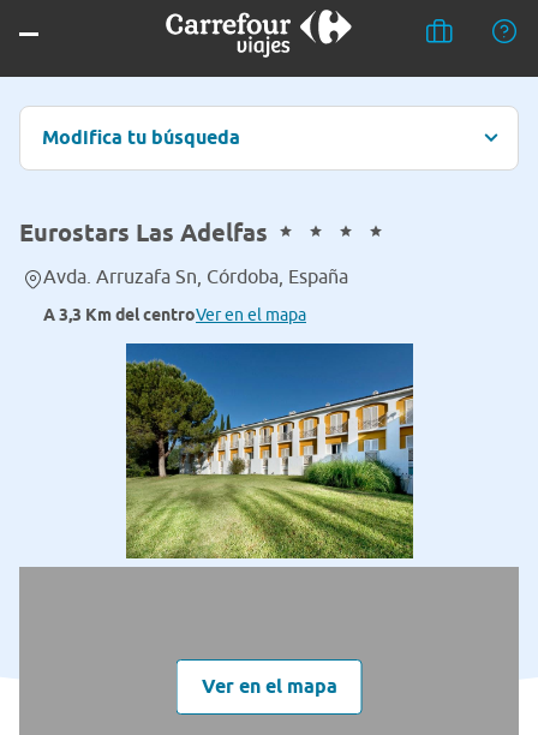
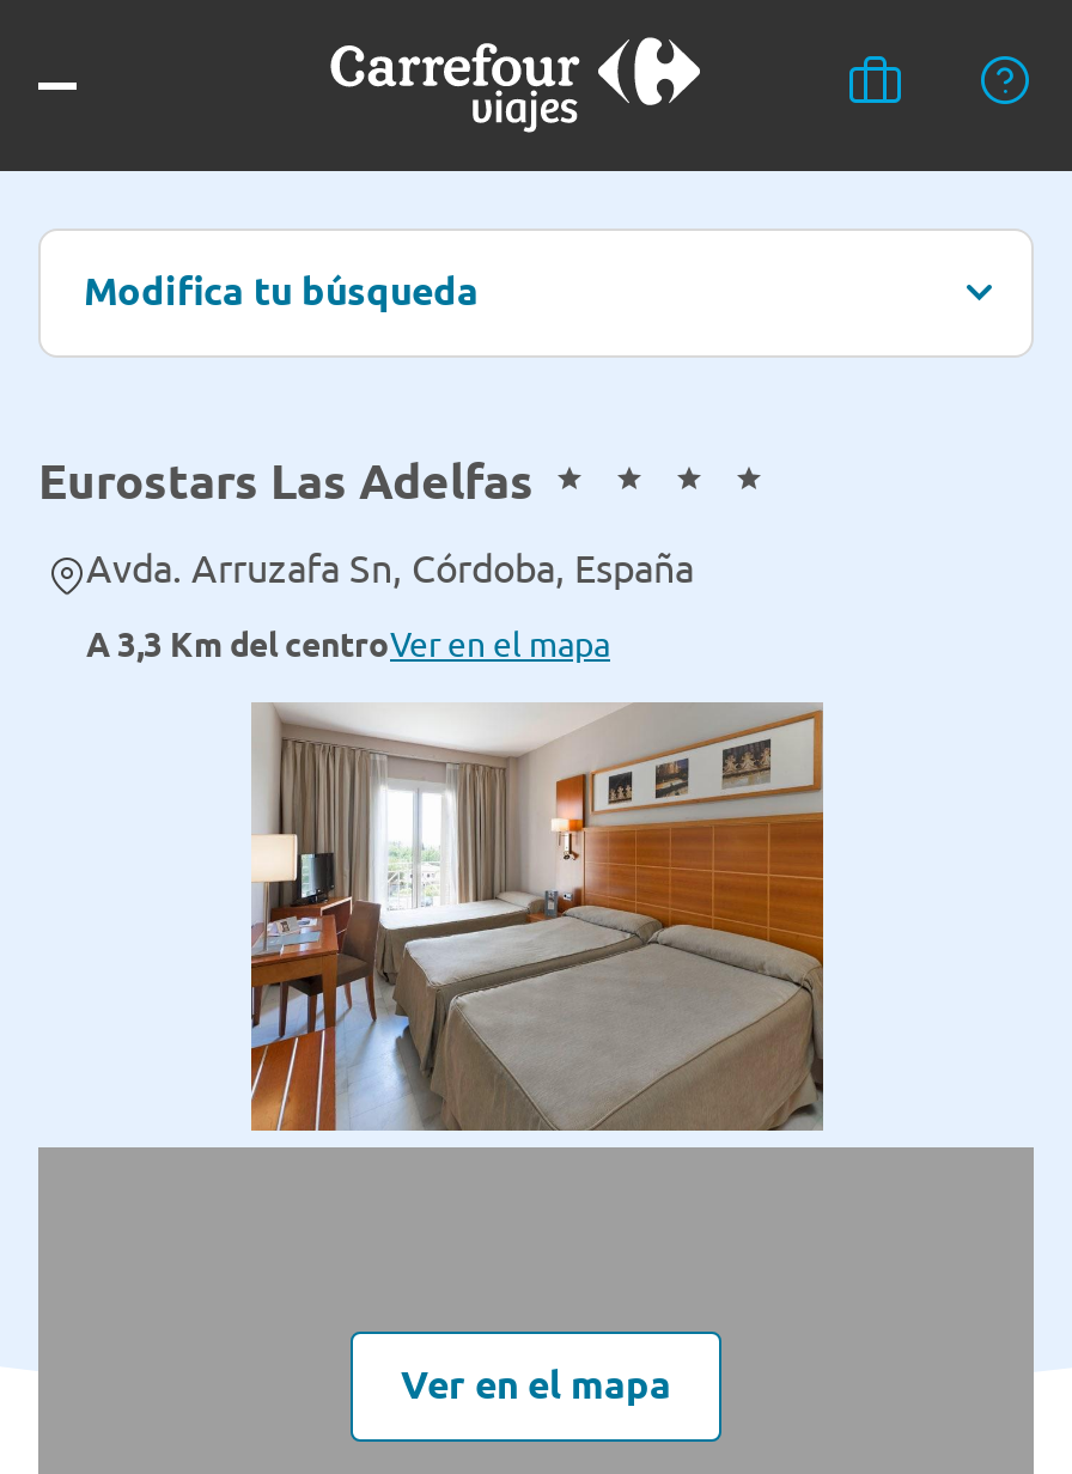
- [image]
+ [image]
